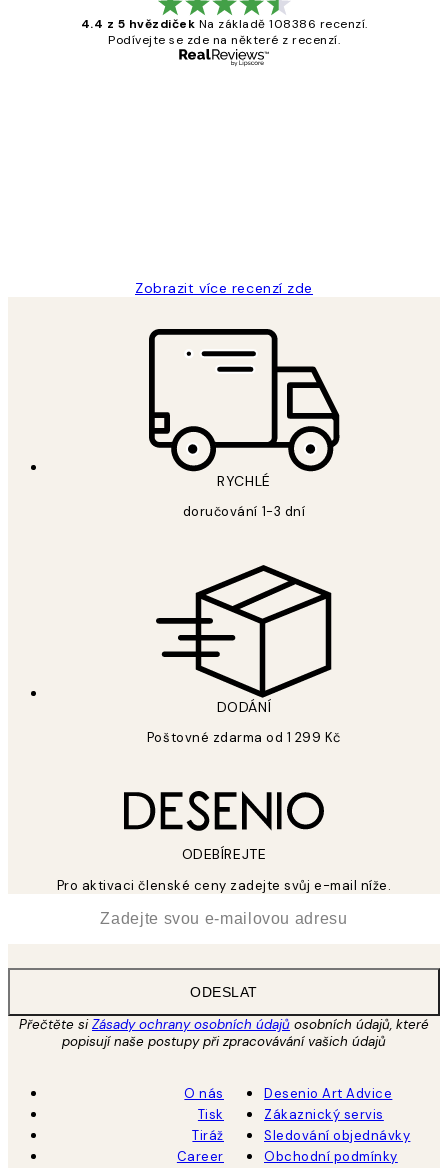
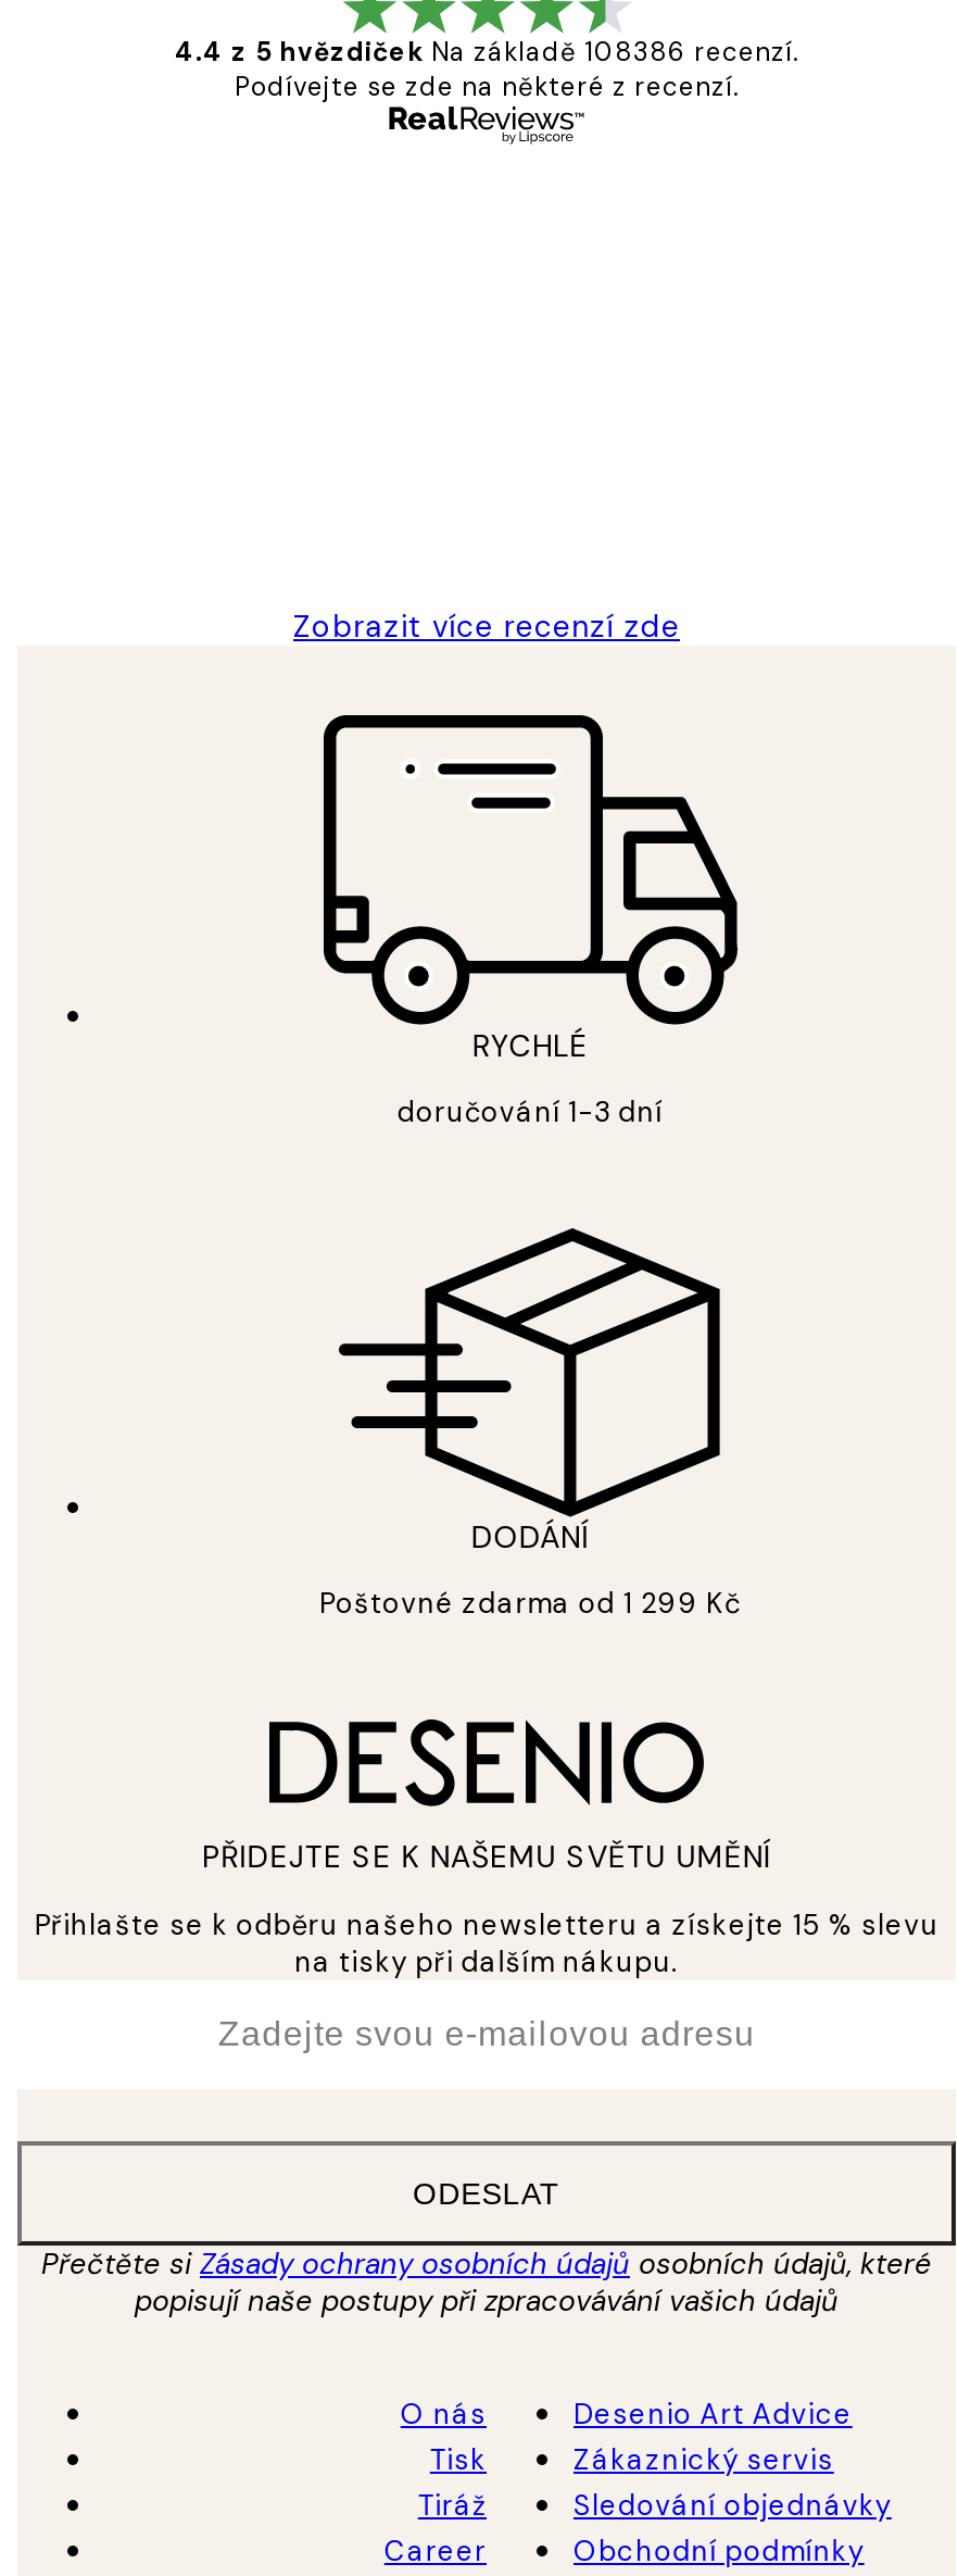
- ODEBÍREJTE
+ PŘIDEJTE SE K NAŠEMU SVĚTU UMĚNÍ

- Pro aktivaci členské ceny zadejte svůj e-mail níže.
+ Přihlašte se k odběru našeho newsletteru a získejte 15 % slevu
+ na tisky při dalším nákupu.
